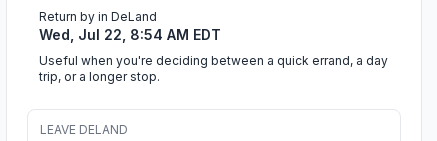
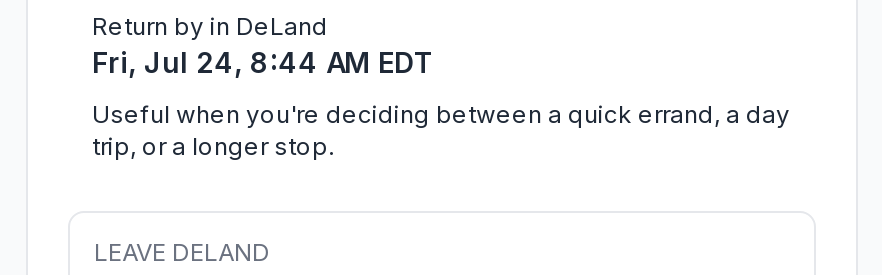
- Wed, Jul 22, 8:54 AM EDT
+ Fri, Jul 24, 8:44 AM EDT
